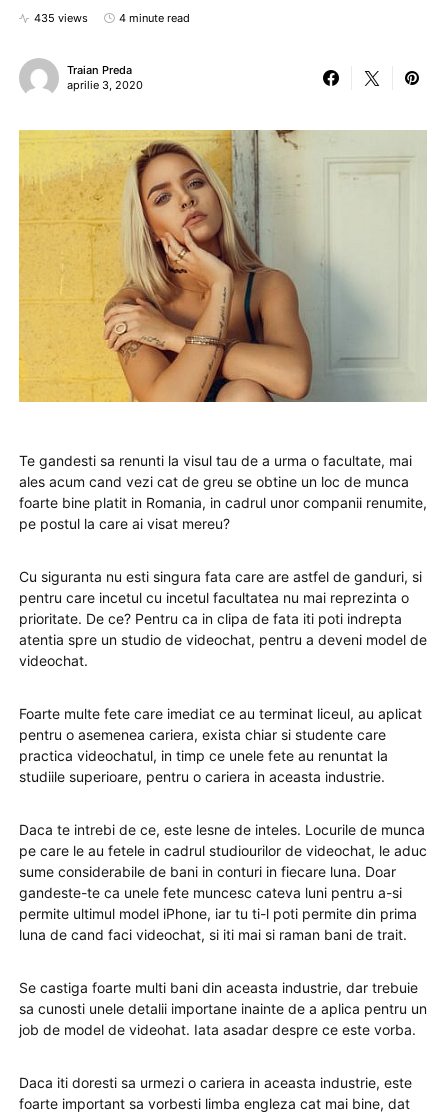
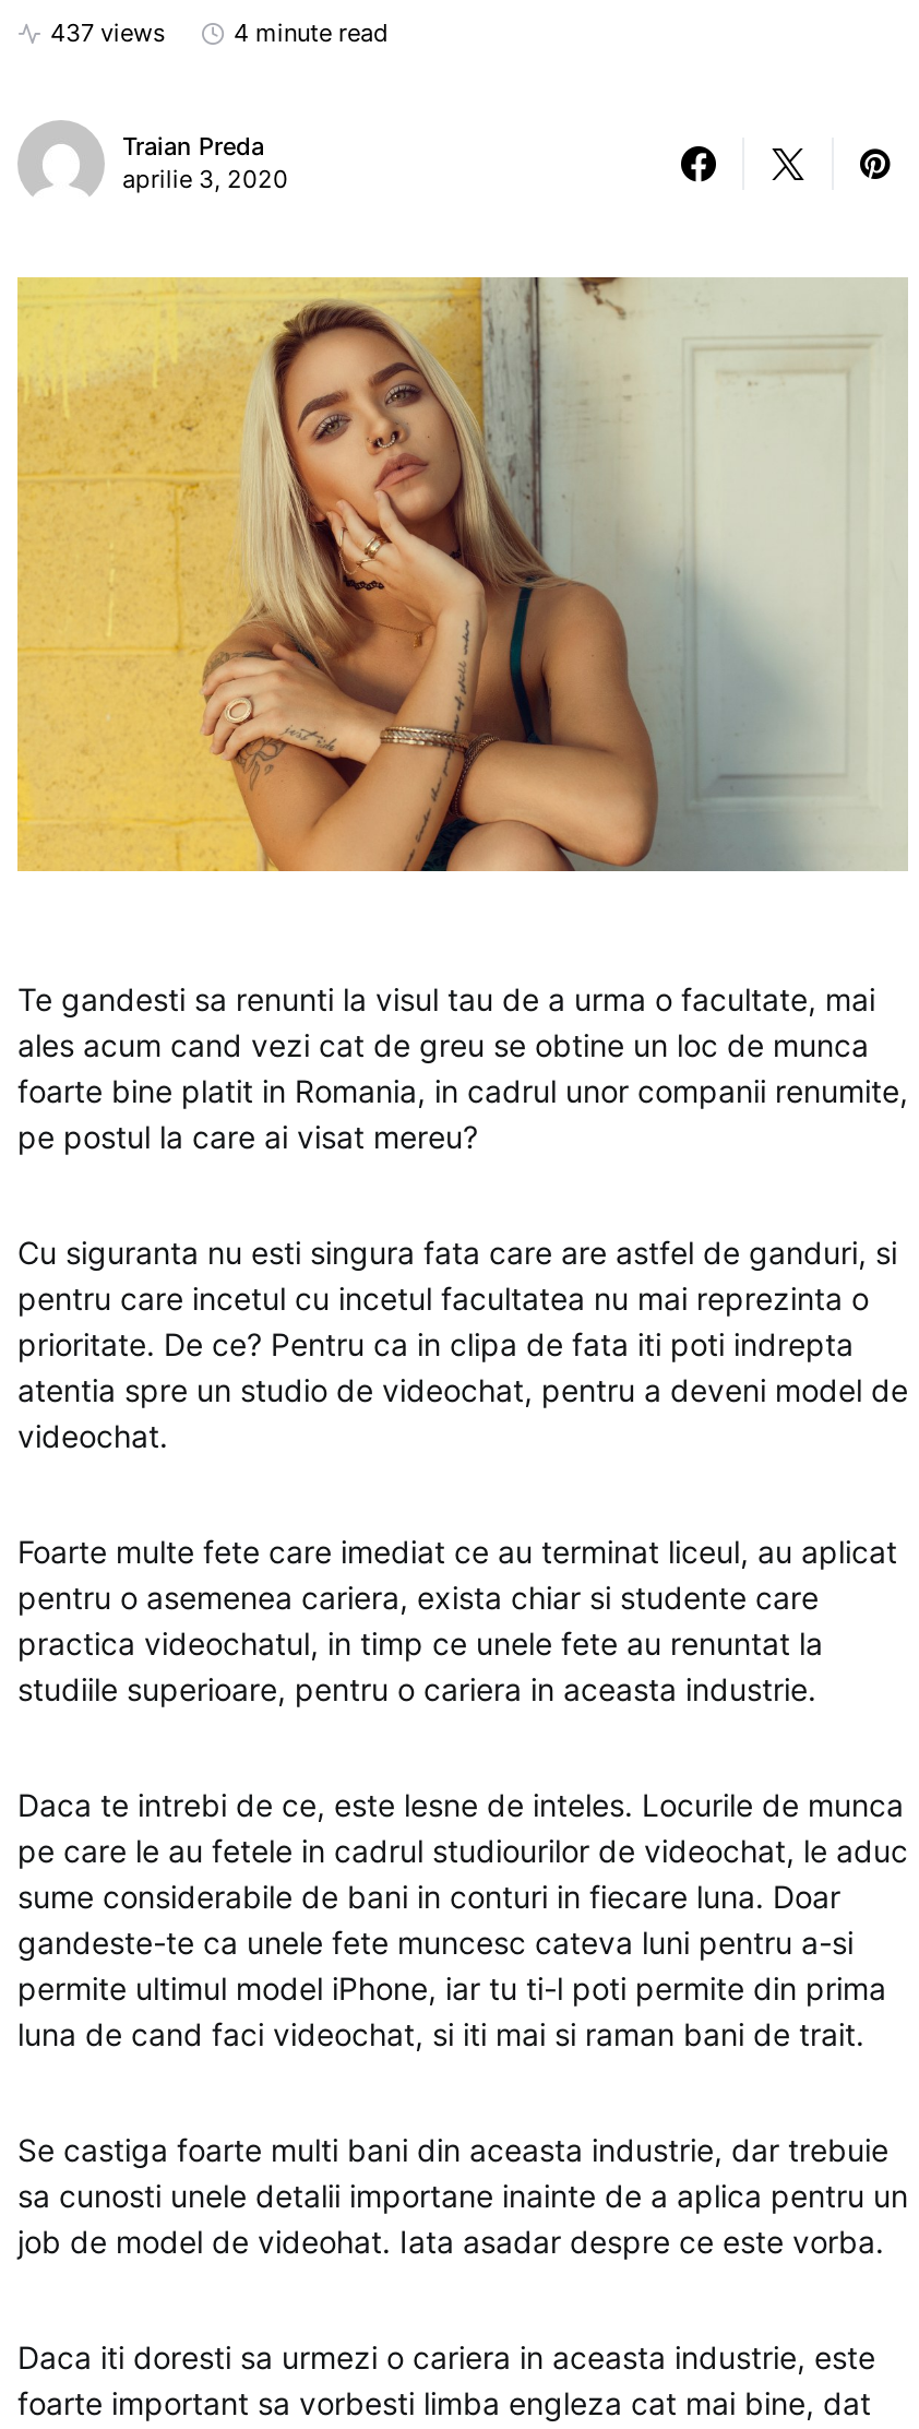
- 435 views
+ 437 views
